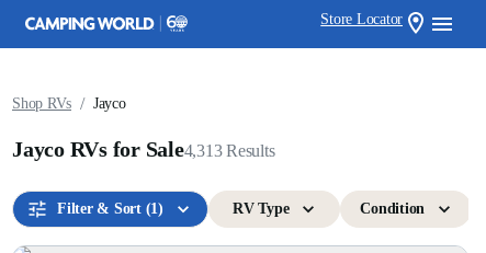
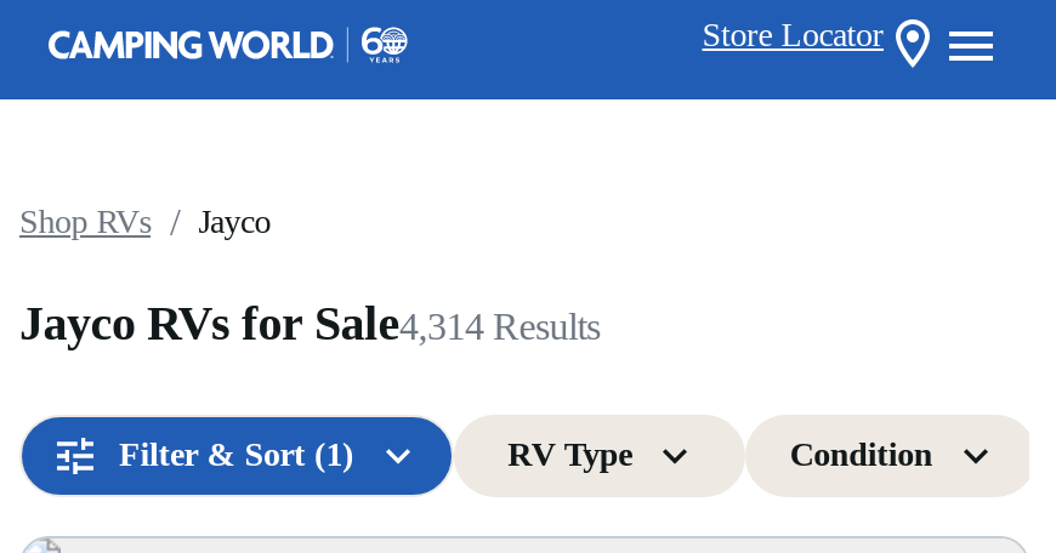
- Jayco RVs for Sale4,313 Results
+ Jayco RVs for Sale4,314 Results
